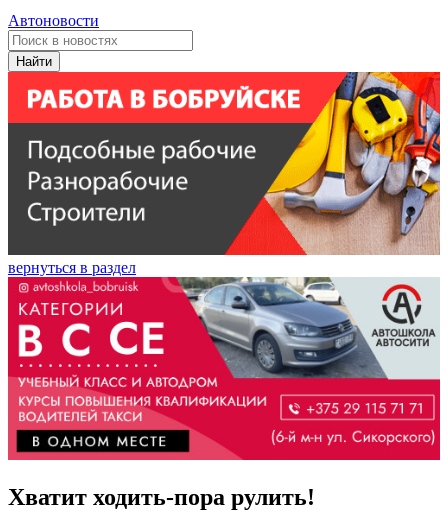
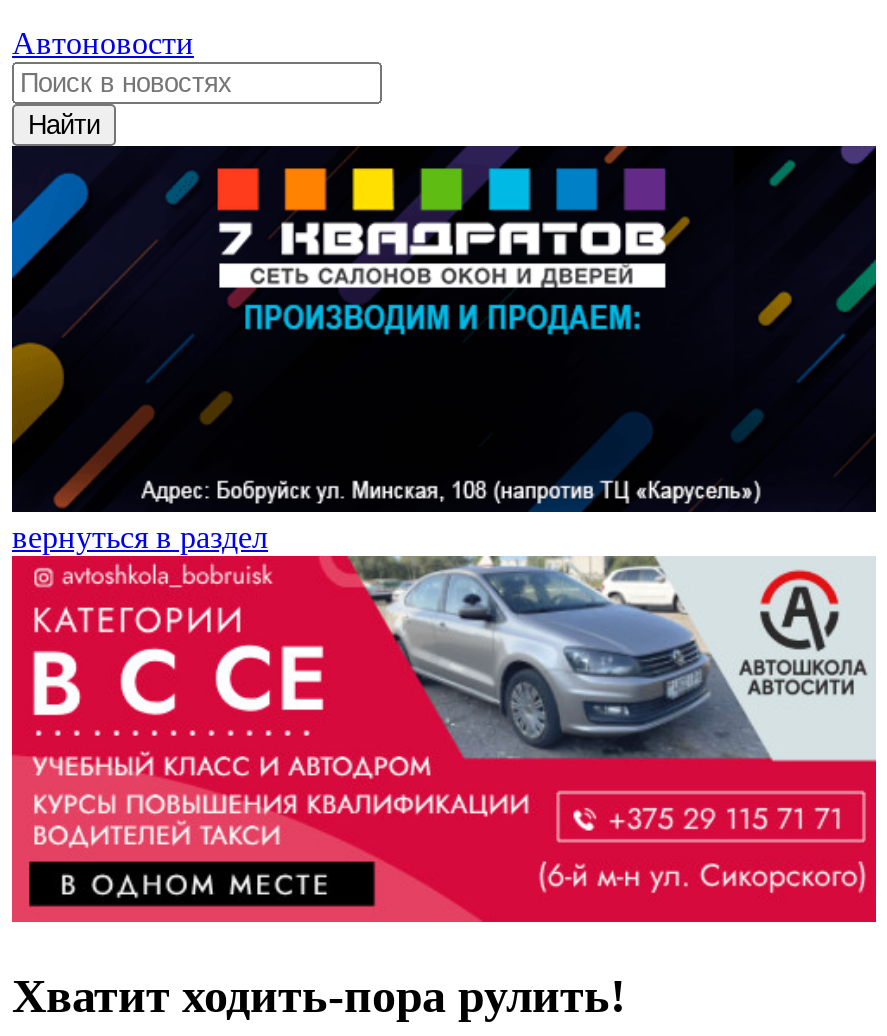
- [image]
+ [image]
